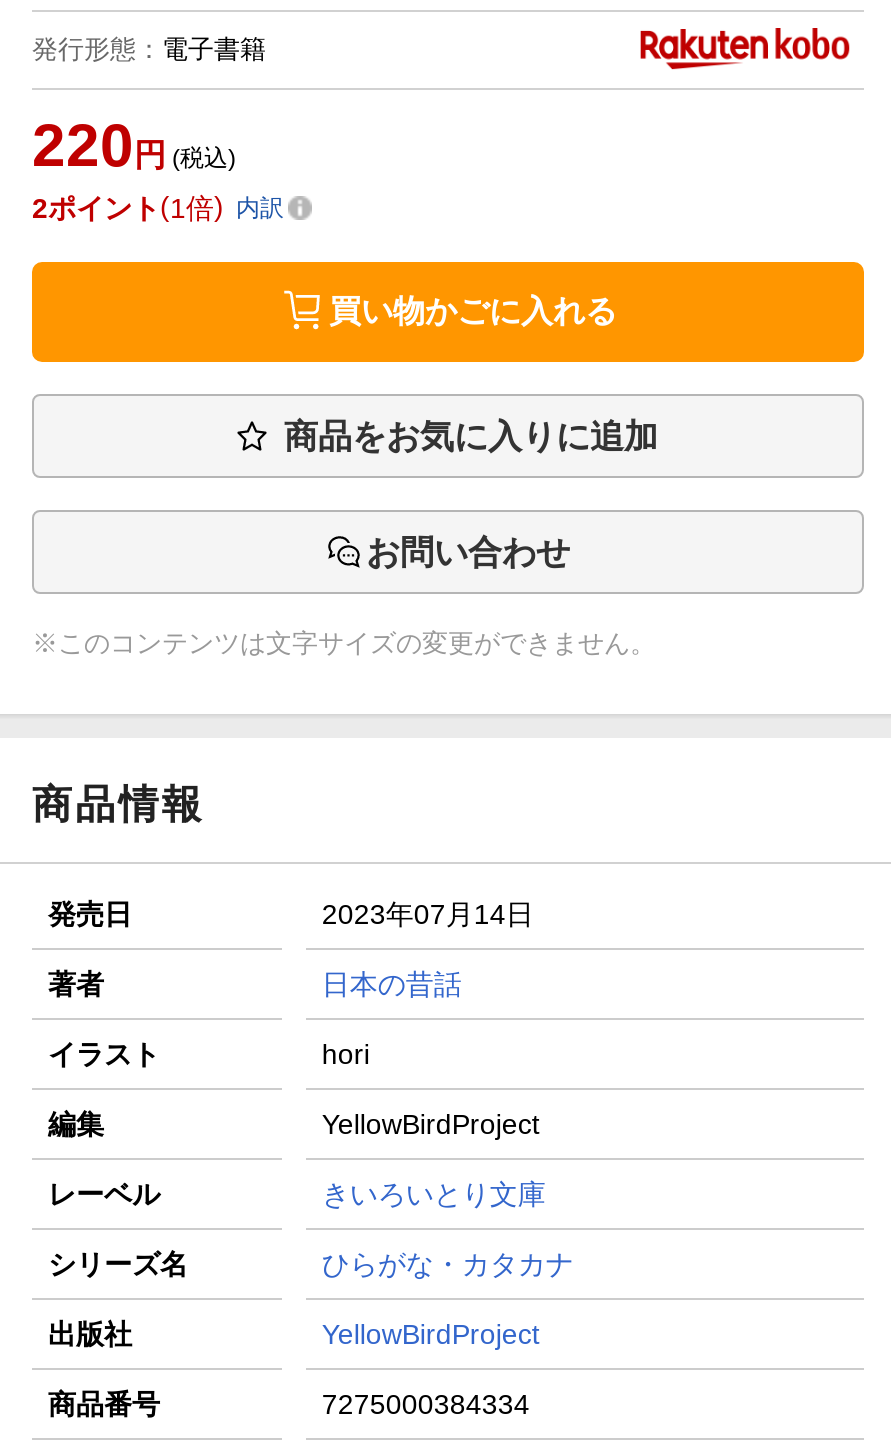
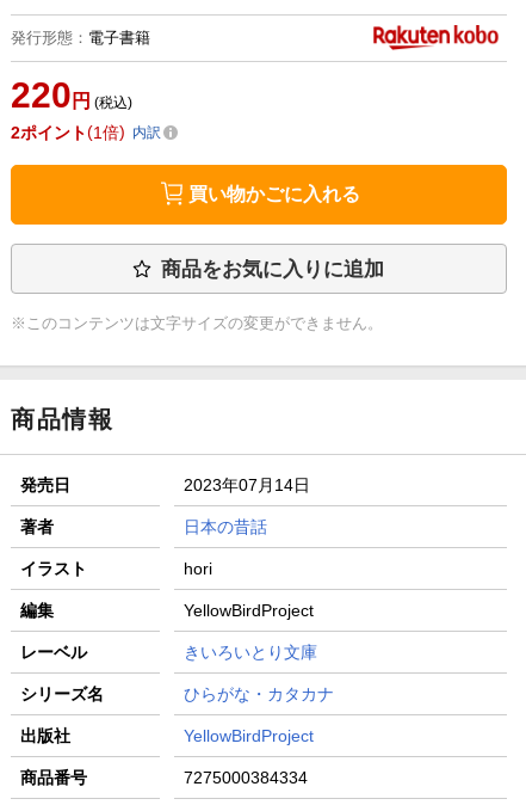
- お問い合わせ
